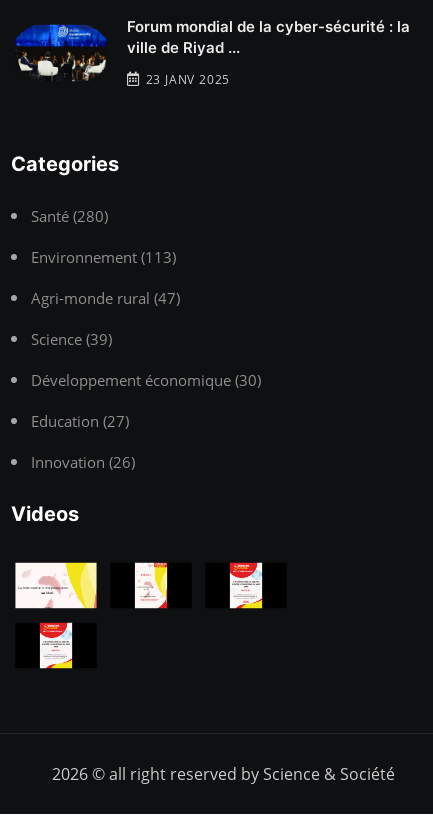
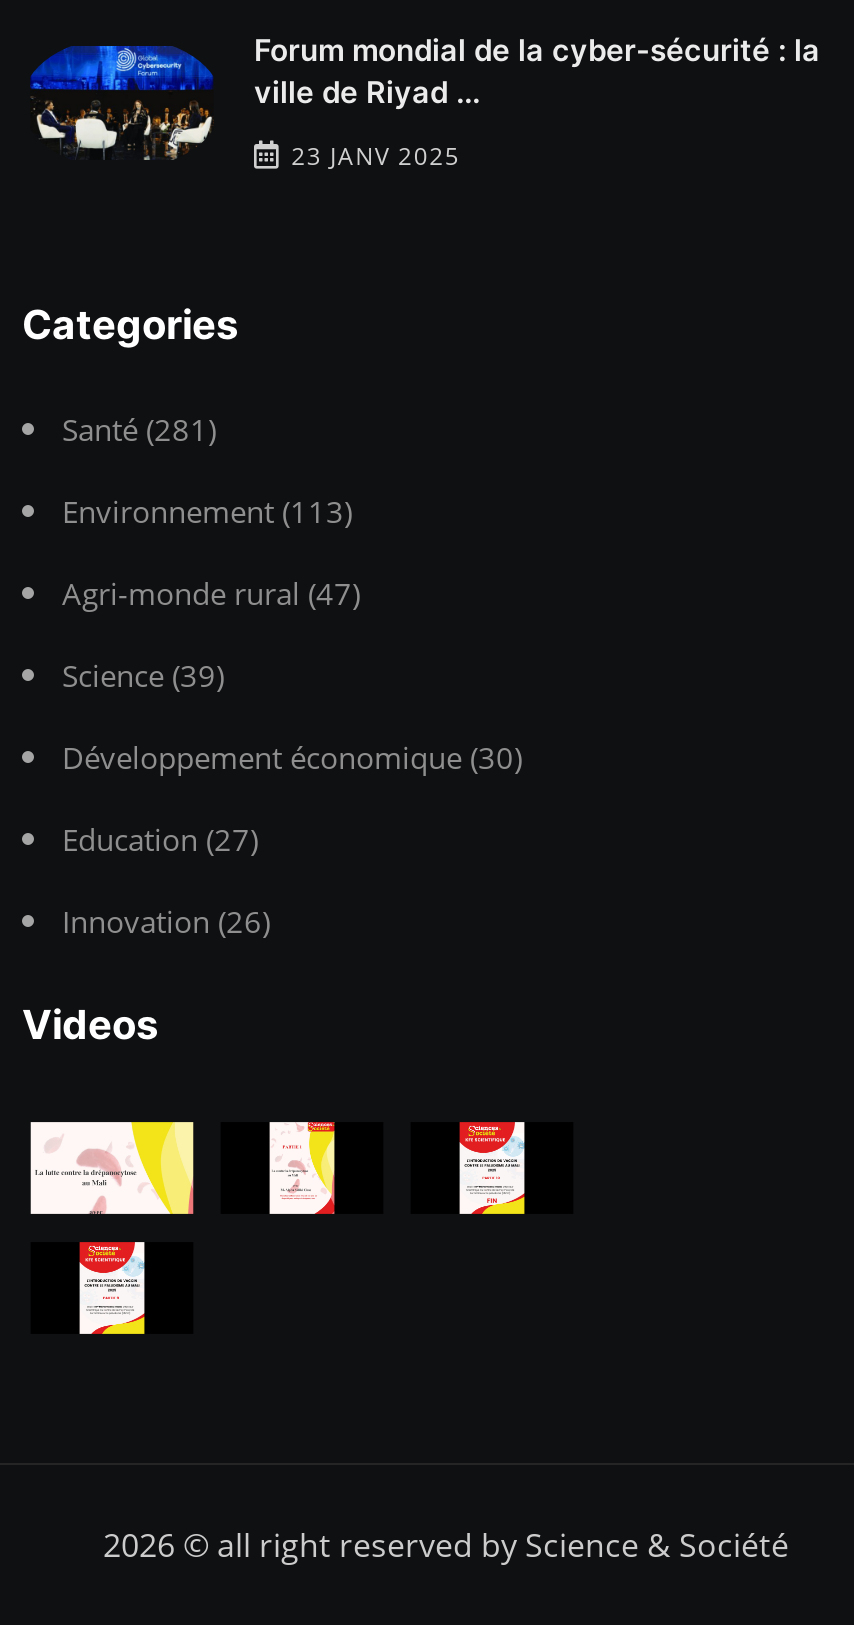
- Santé (280)
+ Santé (281)
